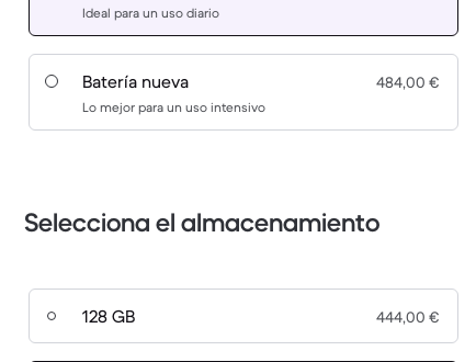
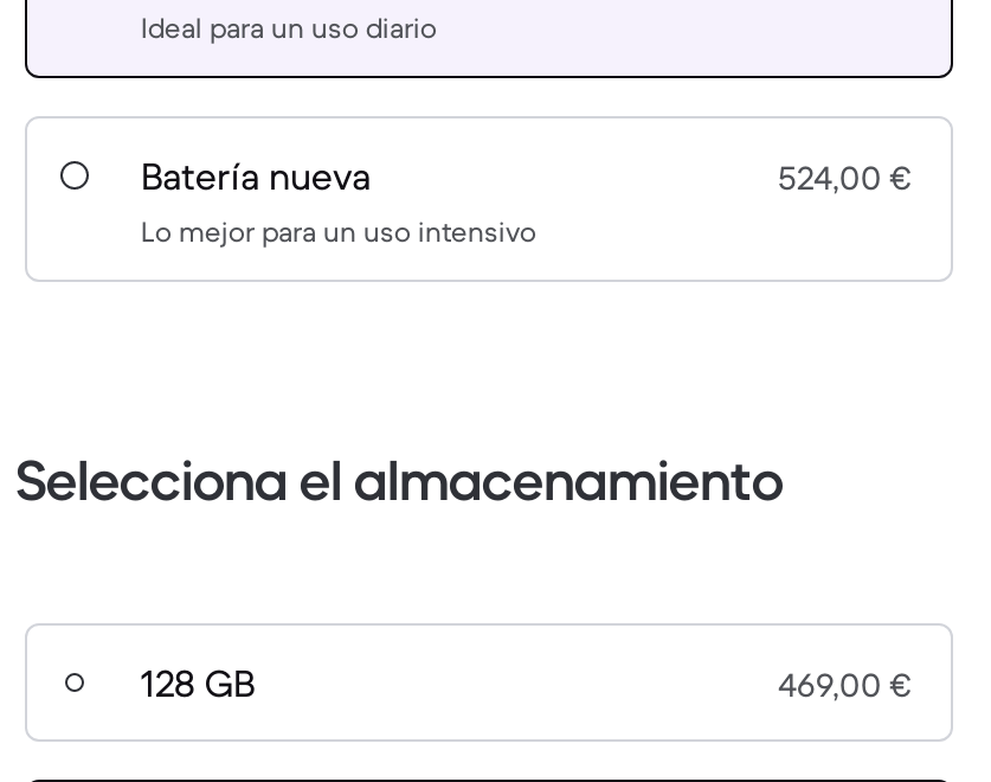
- 484,00 €
+ 524,00 €

- 444,00 €
+ 469,00 €
